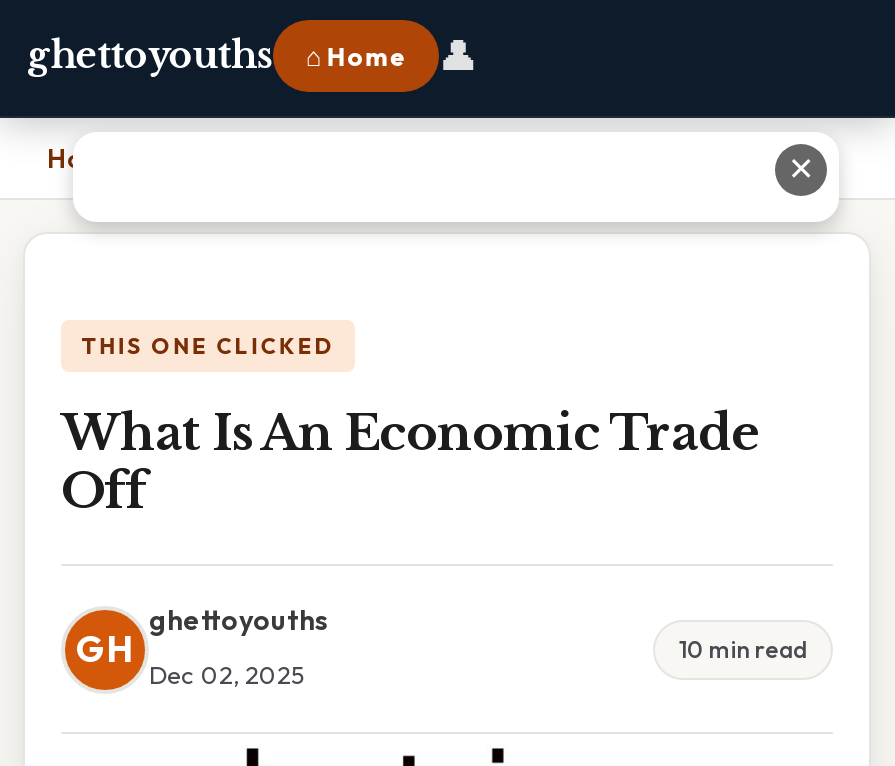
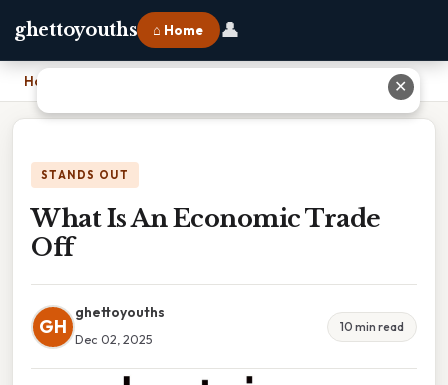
- THIS ONE CLICKED
+ STANDS OUT
